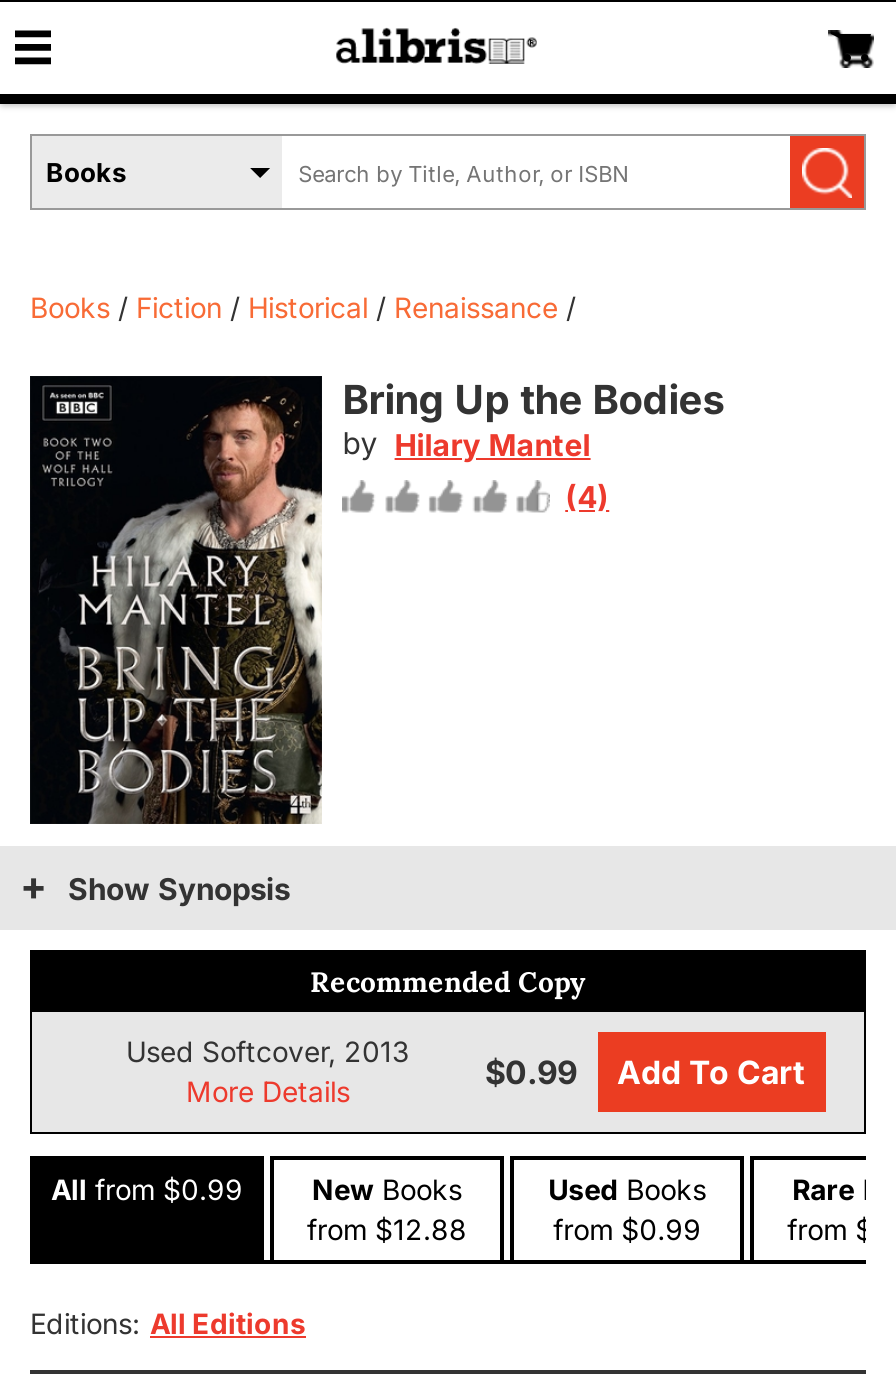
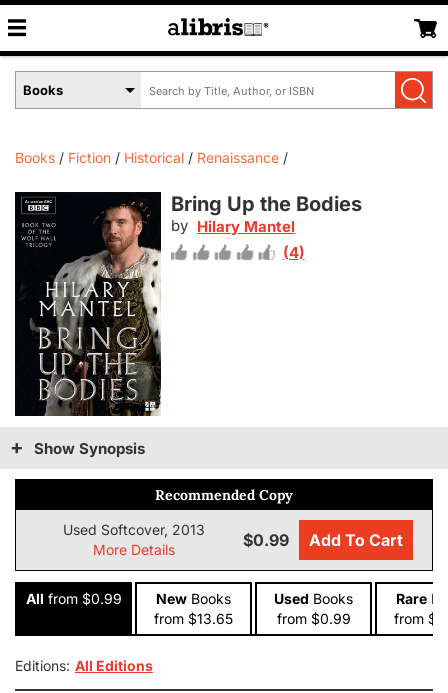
- from $12.88
+ from $13.65
